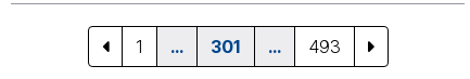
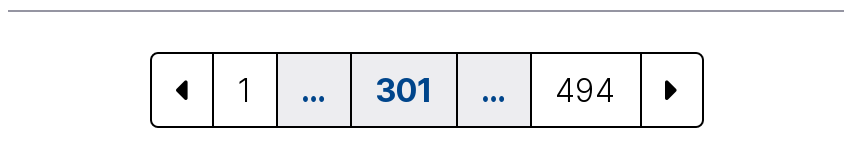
- 493
+ 494
